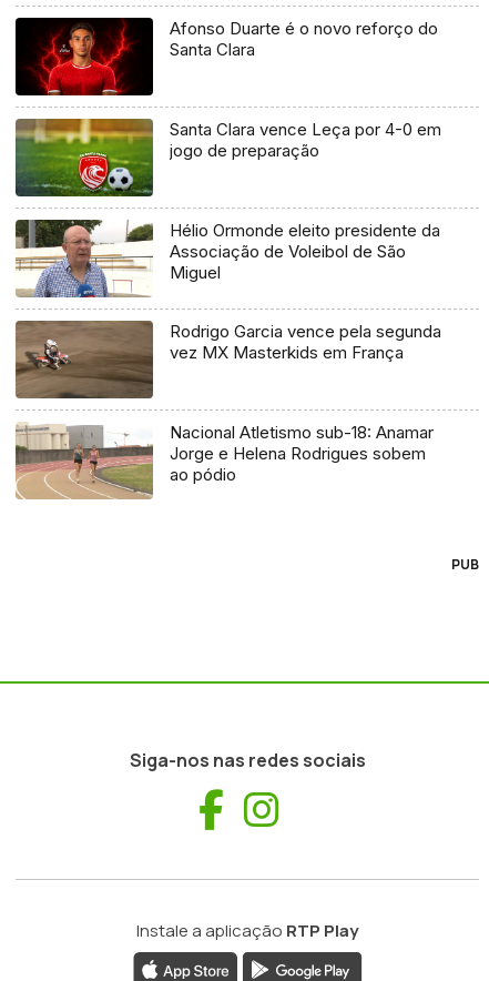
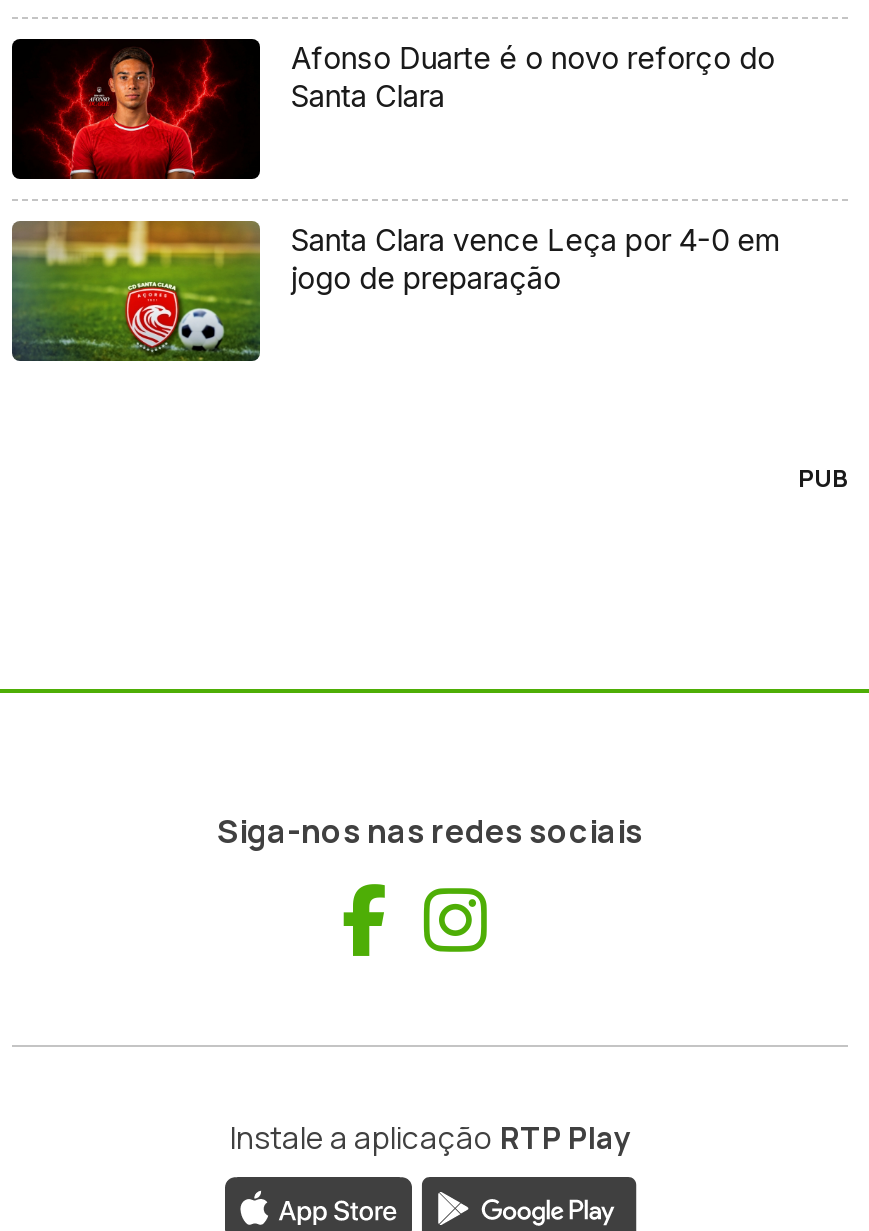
- [image]
- Hélio Ormonde eleito presidente da
- Associação de Voleibol de São
- Miguel
- Rodrigo Garcia vence pela segunda
- vez MX Masterkids em França

- [image]
- Nacional Atletismo sub-18: Anamar
- Jorge e Helena Rodrigues sobem
- ao pódio

- [image]
